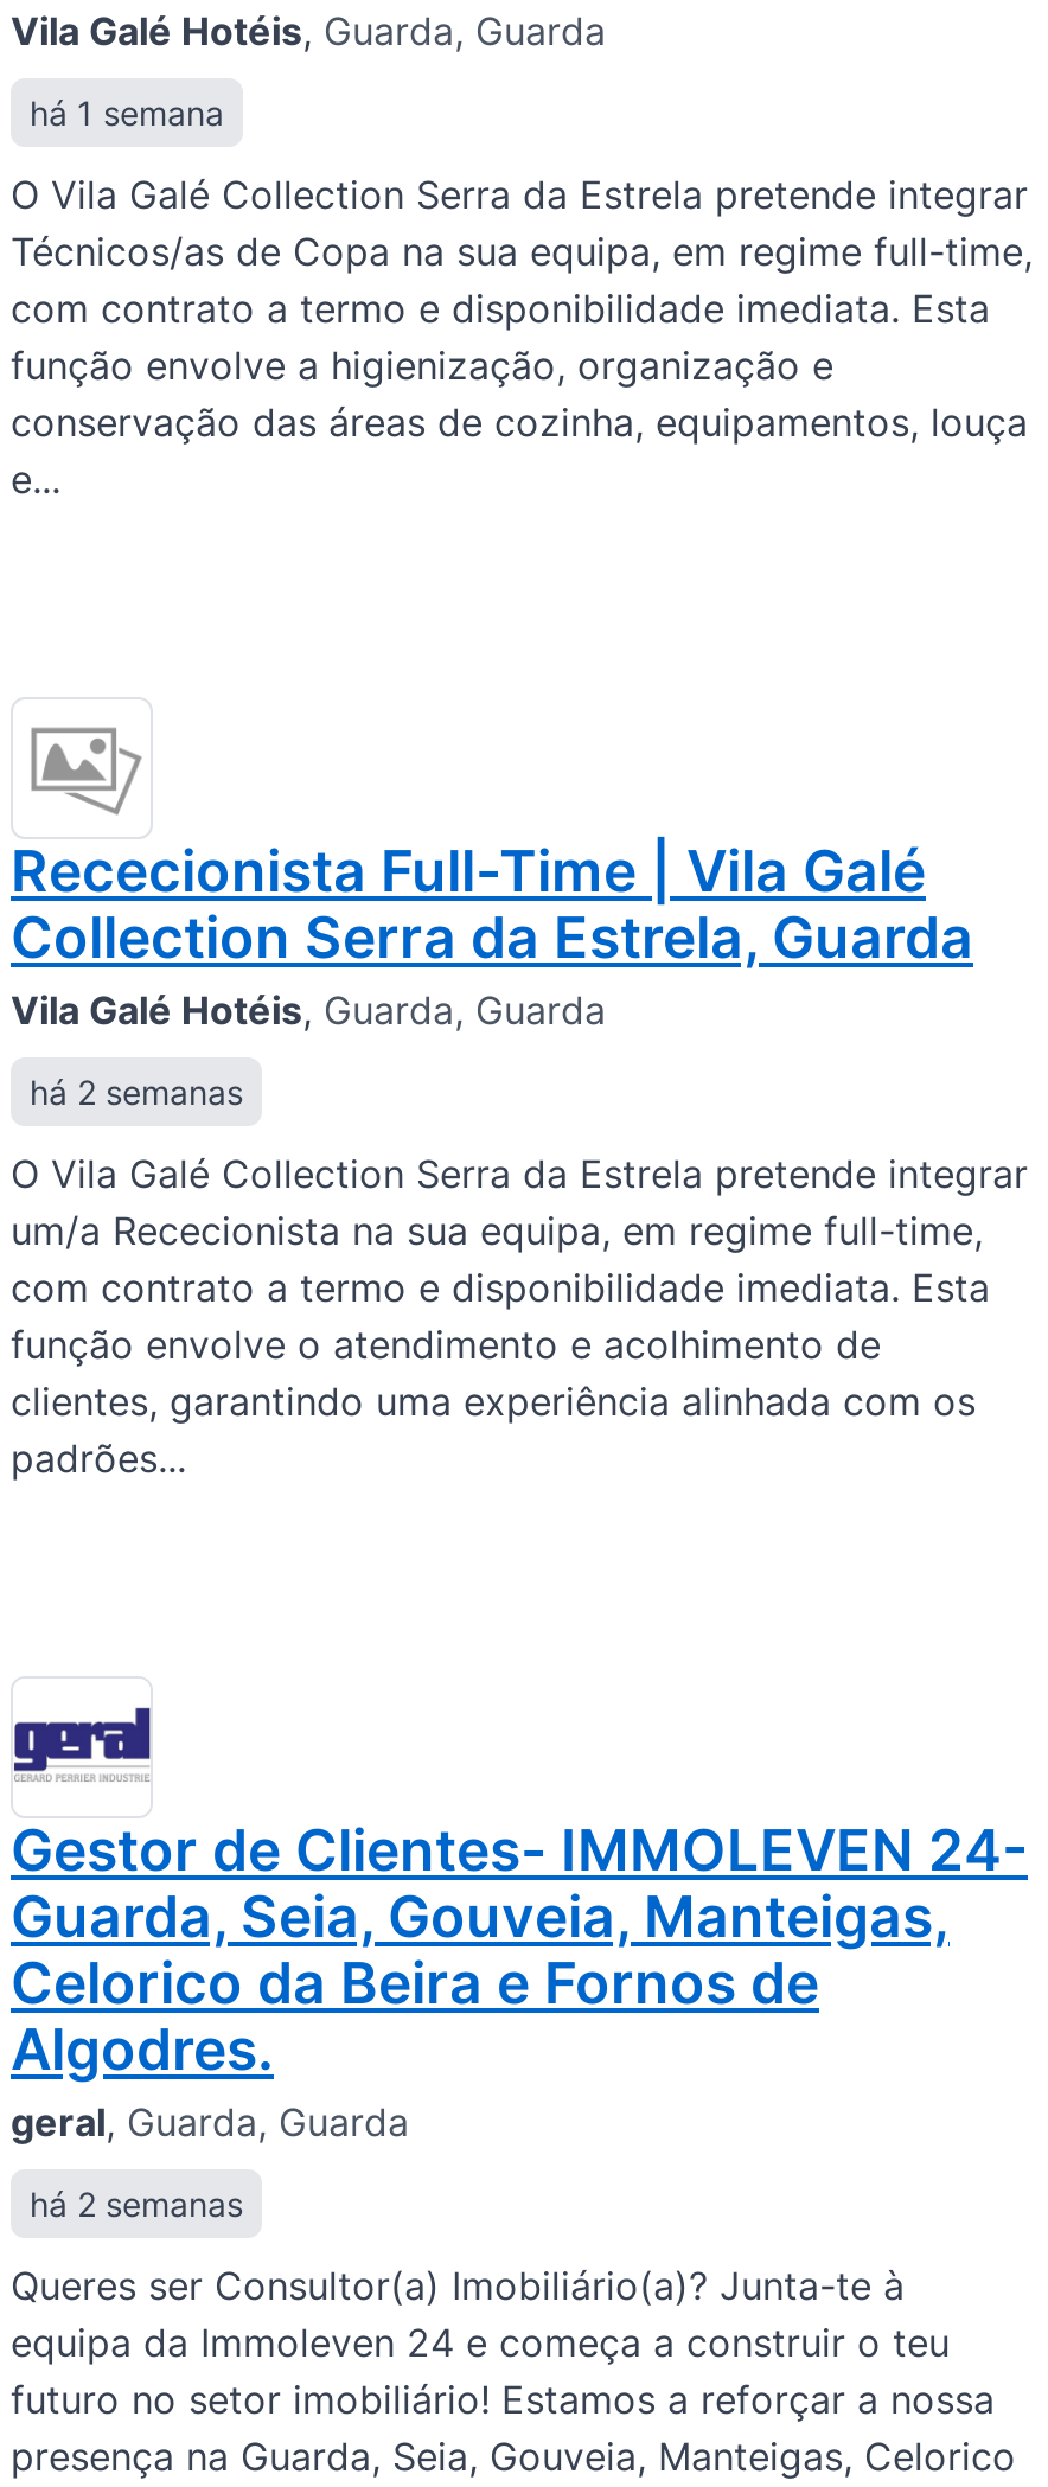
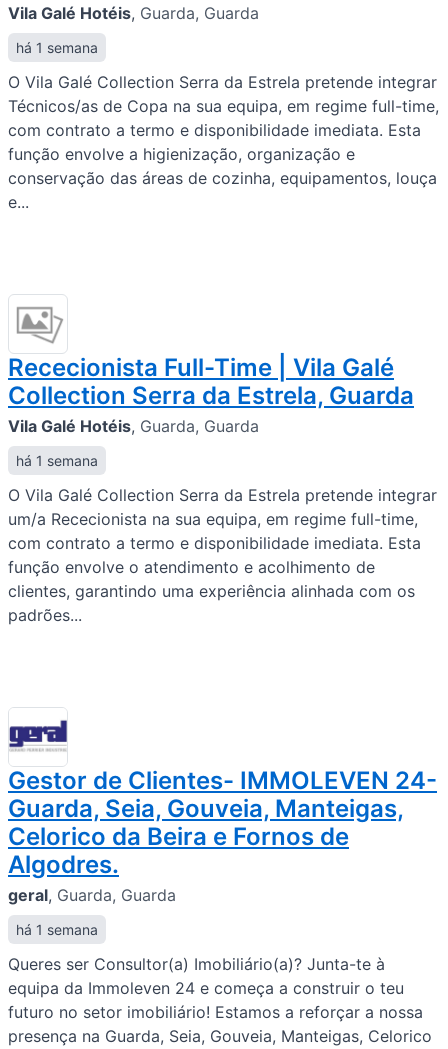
- há 2 semanas
+ há 1 semana

- há 2 semanas
+ há 1 semana
